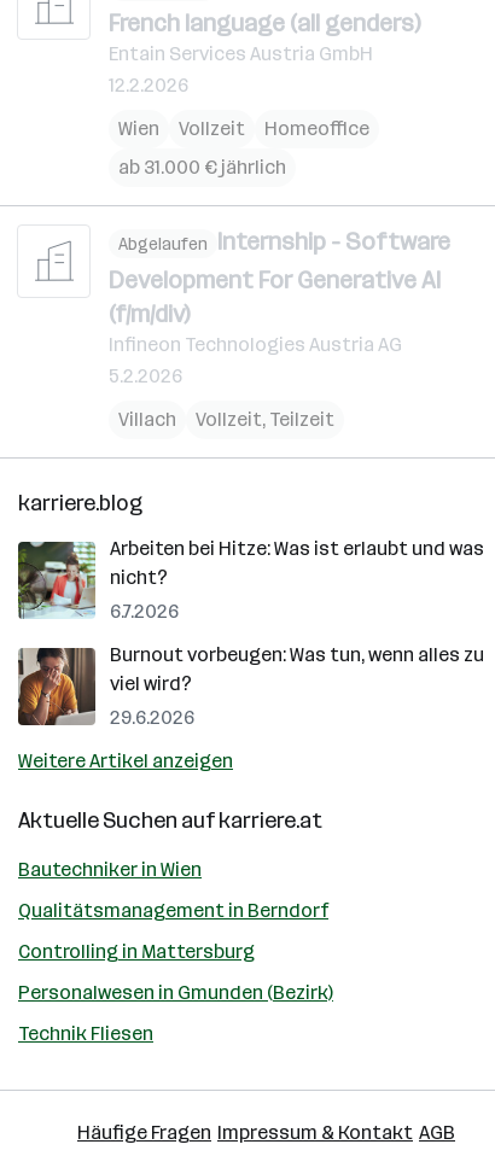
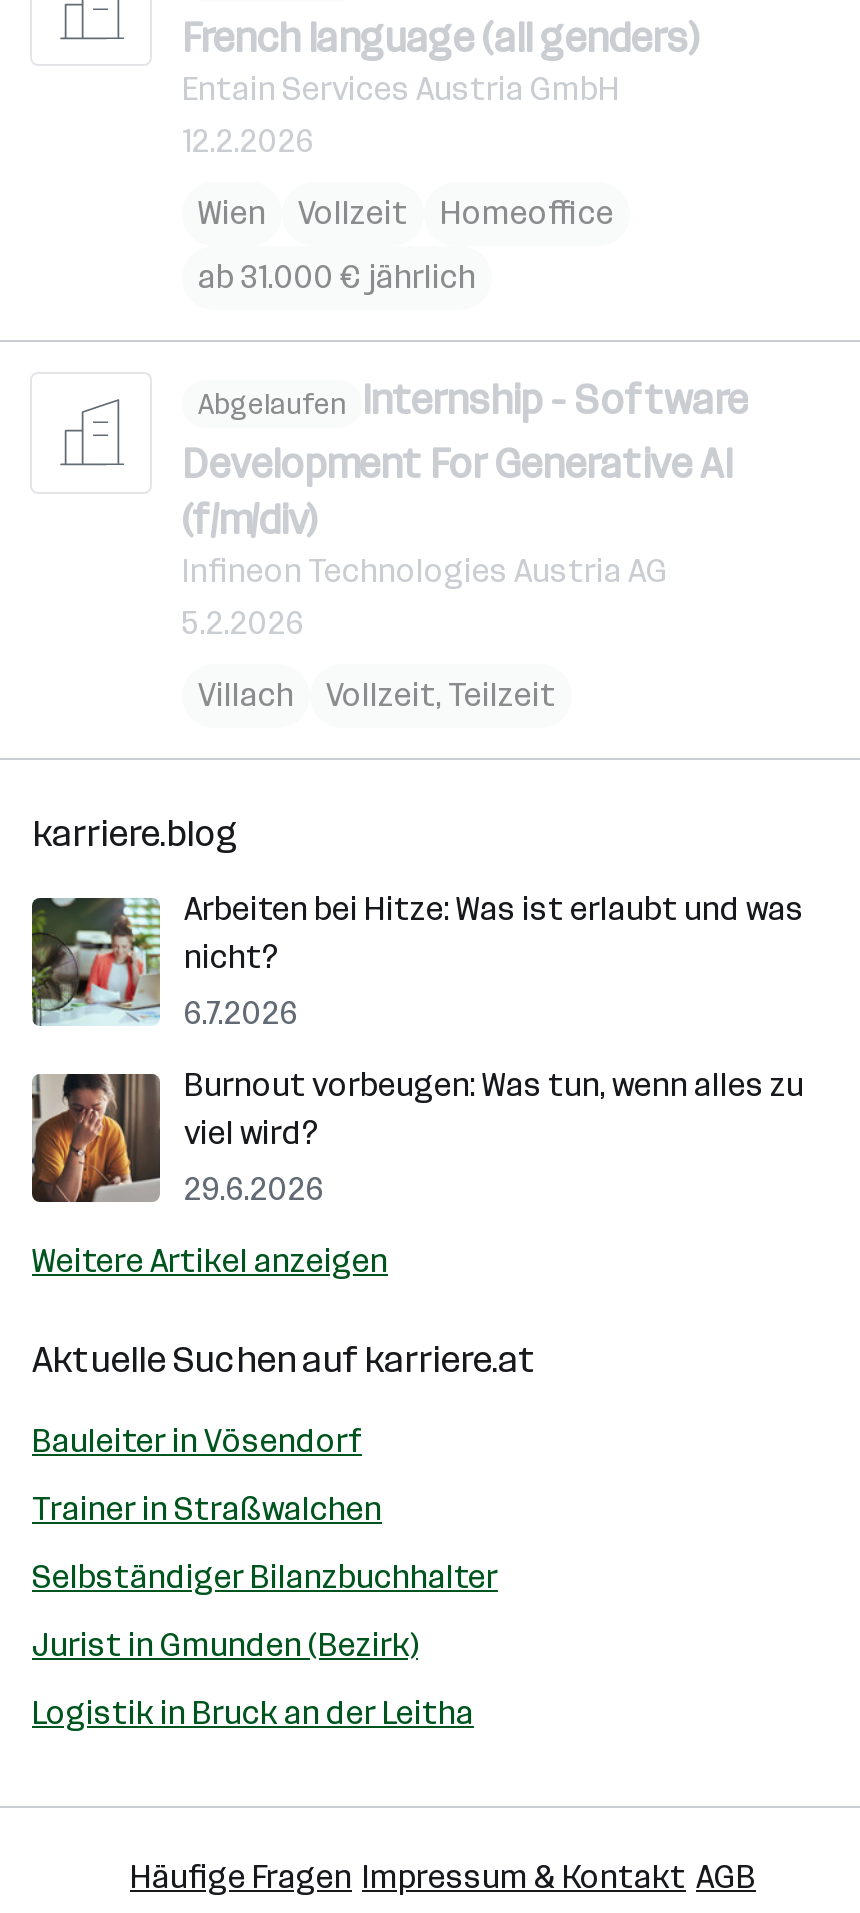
- Bautechniker in Wien
+ Bauleiter in Vösendorf

- Qualitätsmanagement in Berndorf
+ Trainer in Straßwalchen

- Controlling in Mattersburg
+ Selbständiger Bilanzbuchhalter

- Personalwesen in Gmunden (Bezirk)
+ Jurist in Gmunden (Bezirk)

- Technik Fliesen
+ Logistik in Bruck an der Leitha
